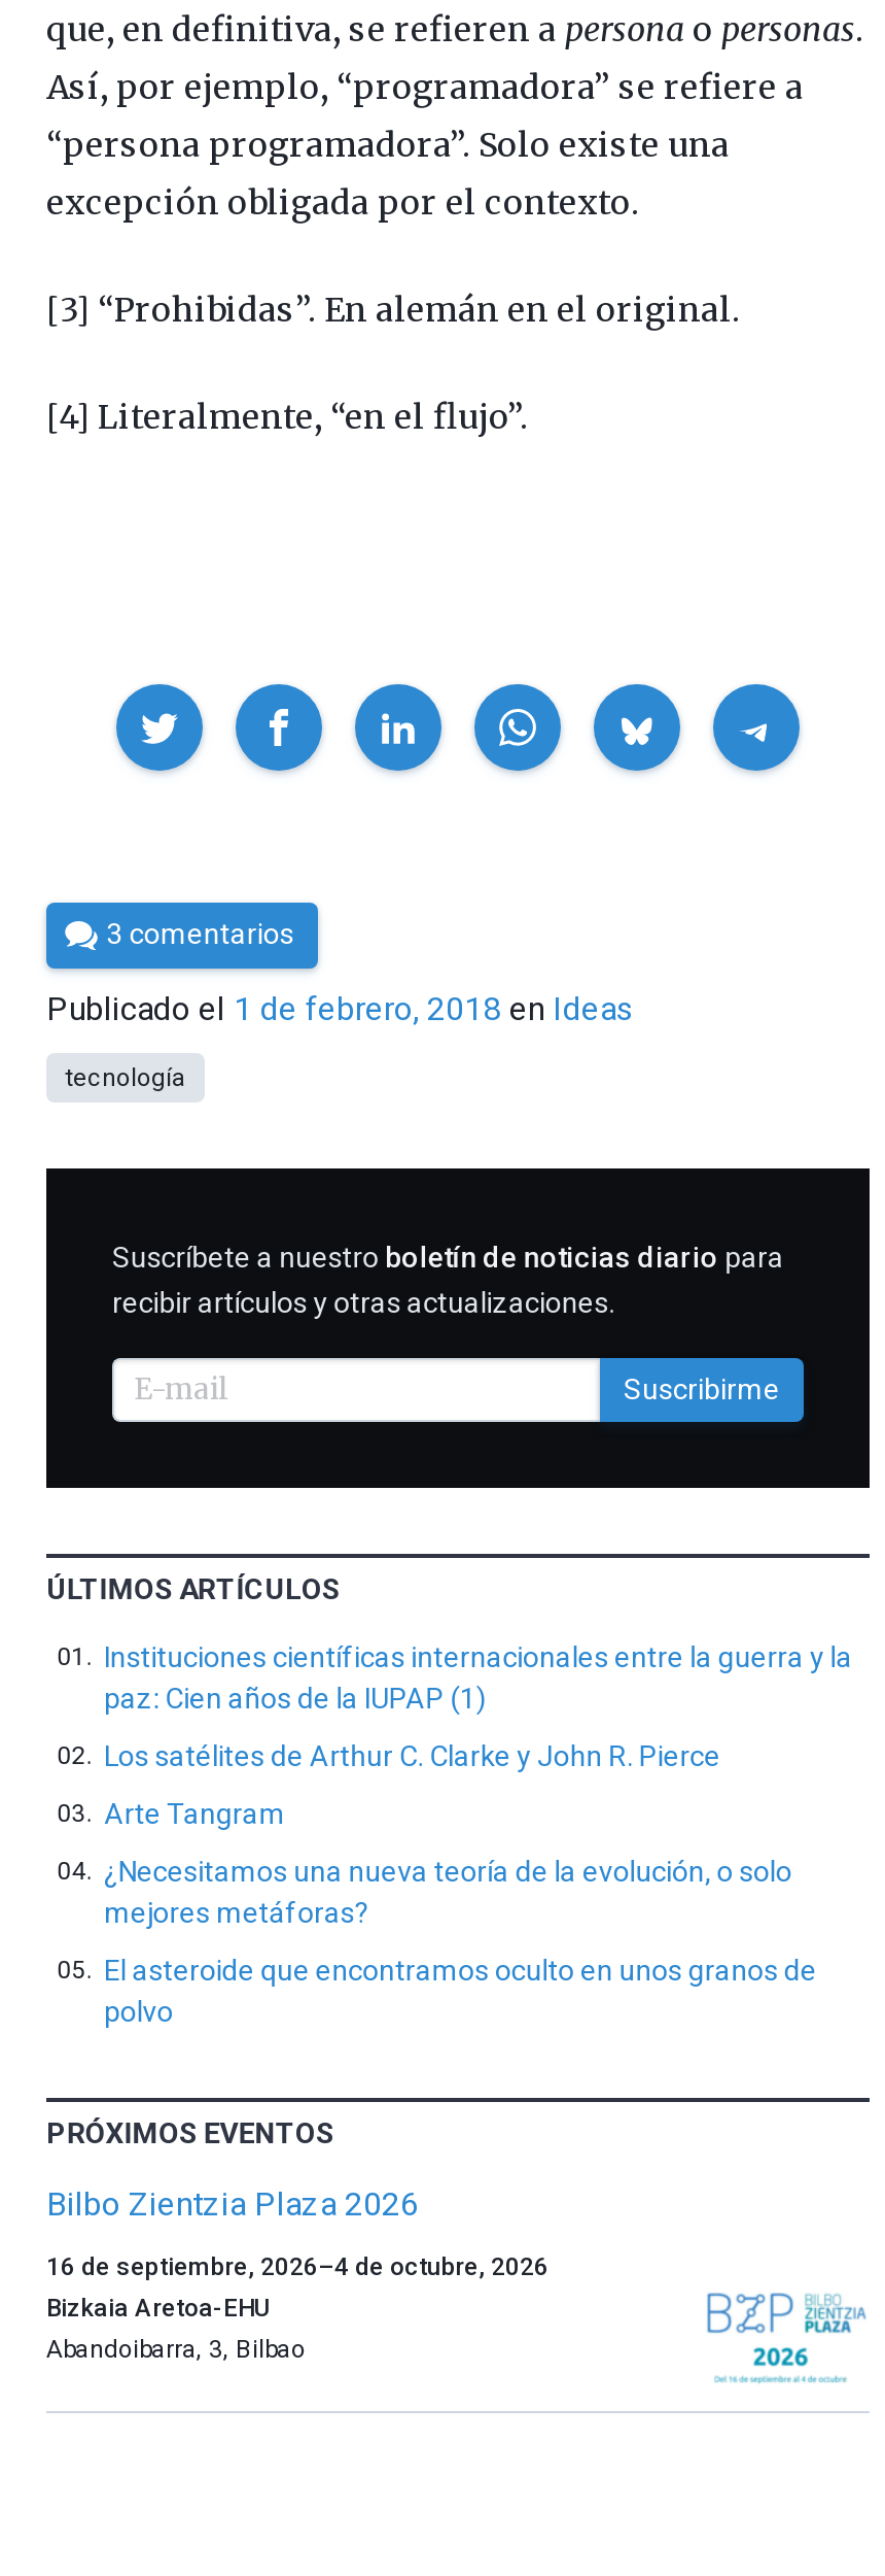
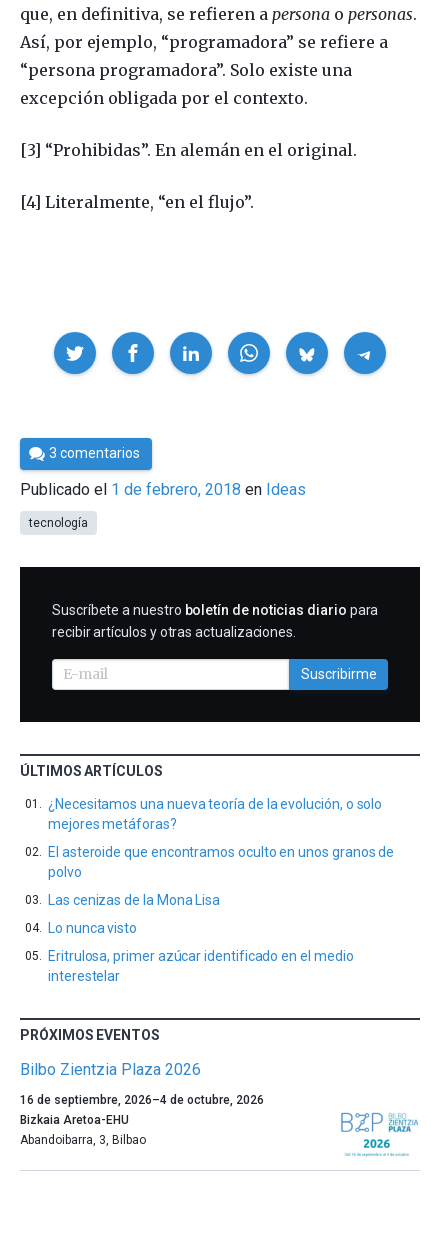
- Instituciones científicas internacionales entre la guerra y la
- paz: Cien años de la IUPAP (1)
- Los satélites de Arthur C. Clarke y John R. Pierce
- Arte Tangram

moved up: ¿Necesitamos una nueva teoría de la evolución, o solo | mejores metáforas? | El asteroide que encontramos oculto en unos granos de | polvo

+ Las cenizas de la Mona Lisa
+ Lo nunca visto
+ Eritrulosa, primer azúcar identificado en el medio
+ interestelar
